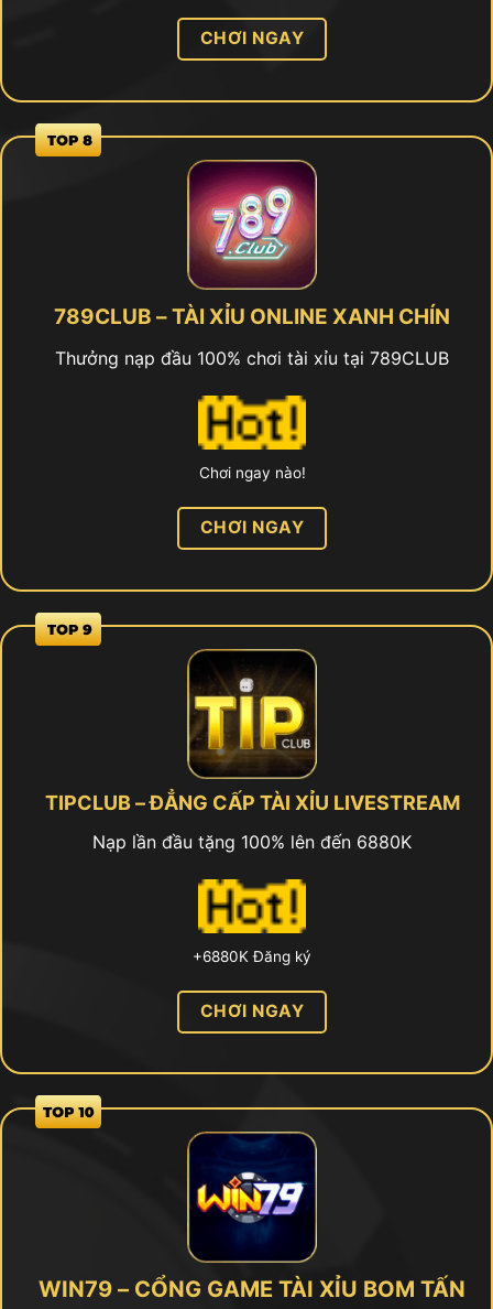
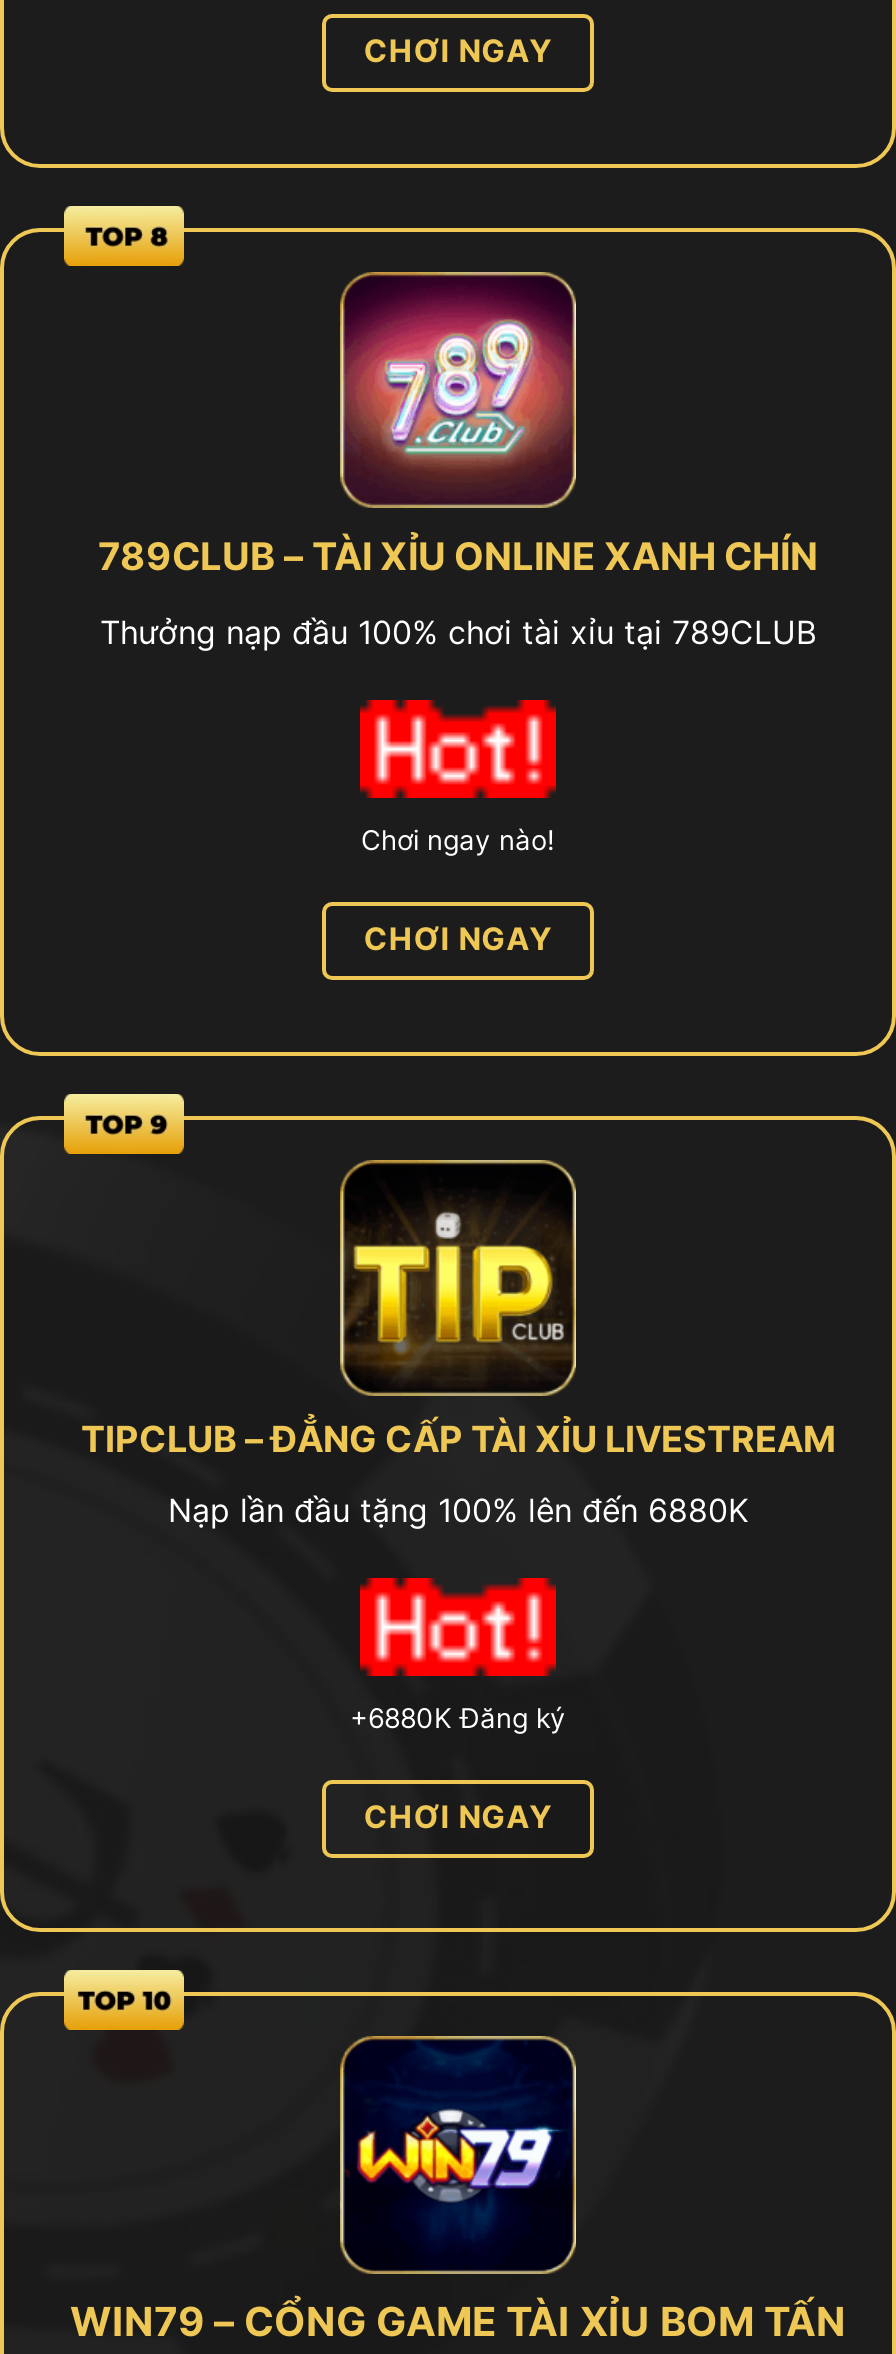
- [image]
+ [image]

- [image]
+ [image]
